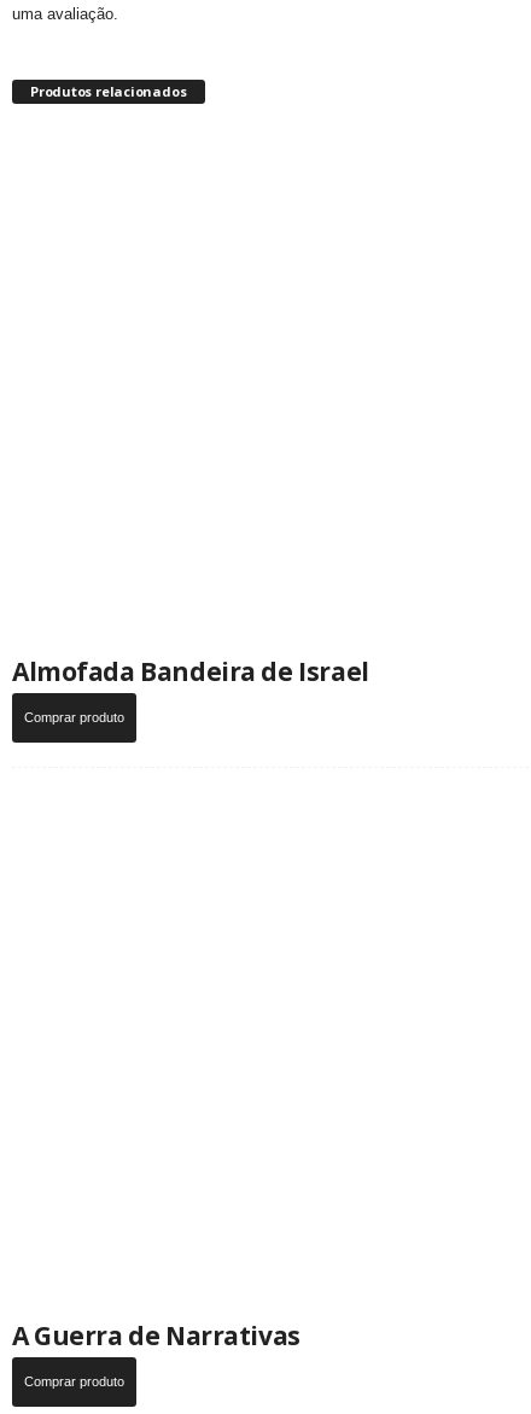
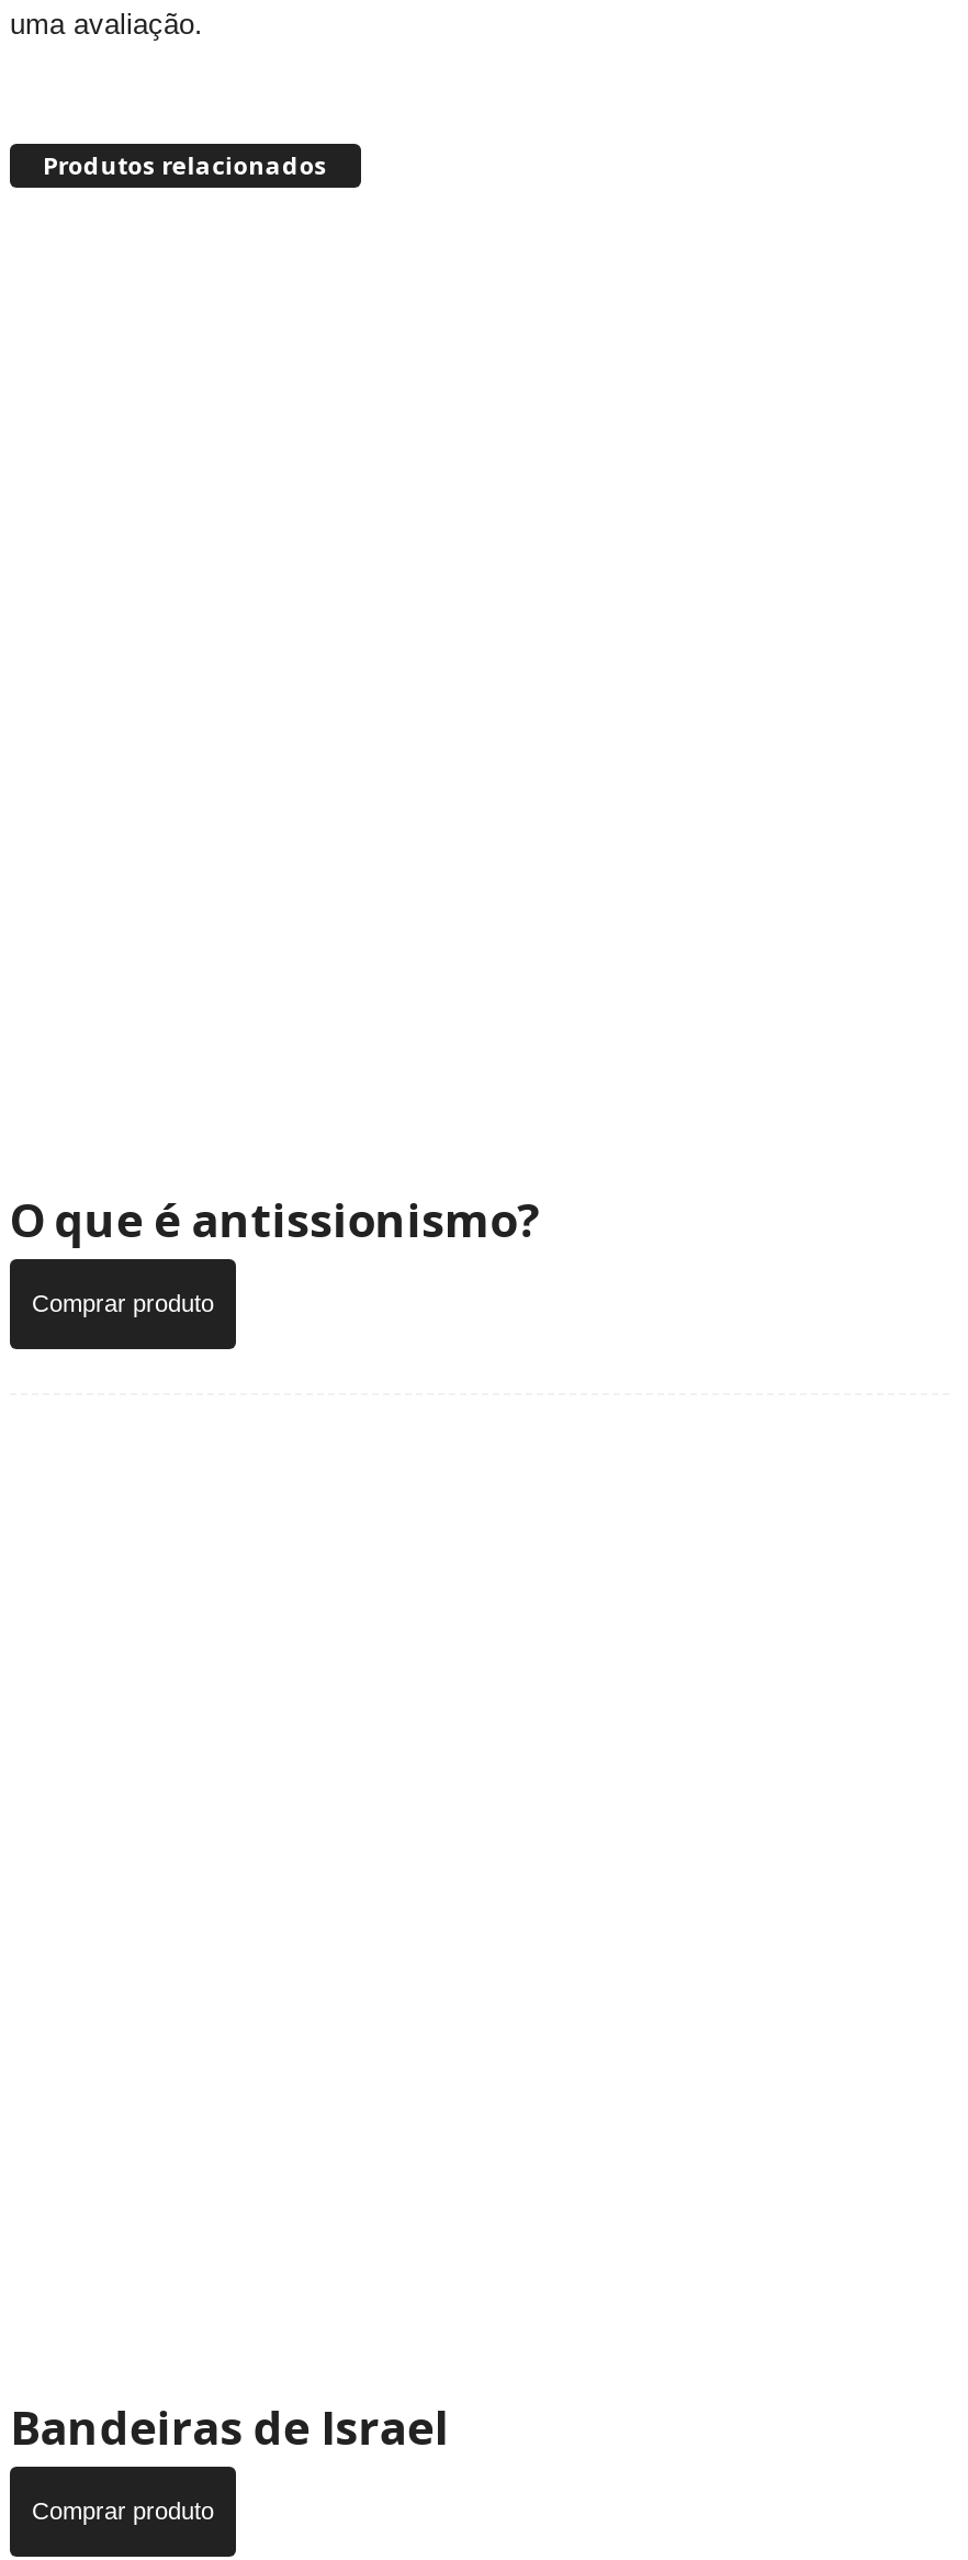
- Almofada Bandeira de Israel
+ O que é antissionismo?

- A Guerra de Narrativas
+ Bandeiras de Israel
